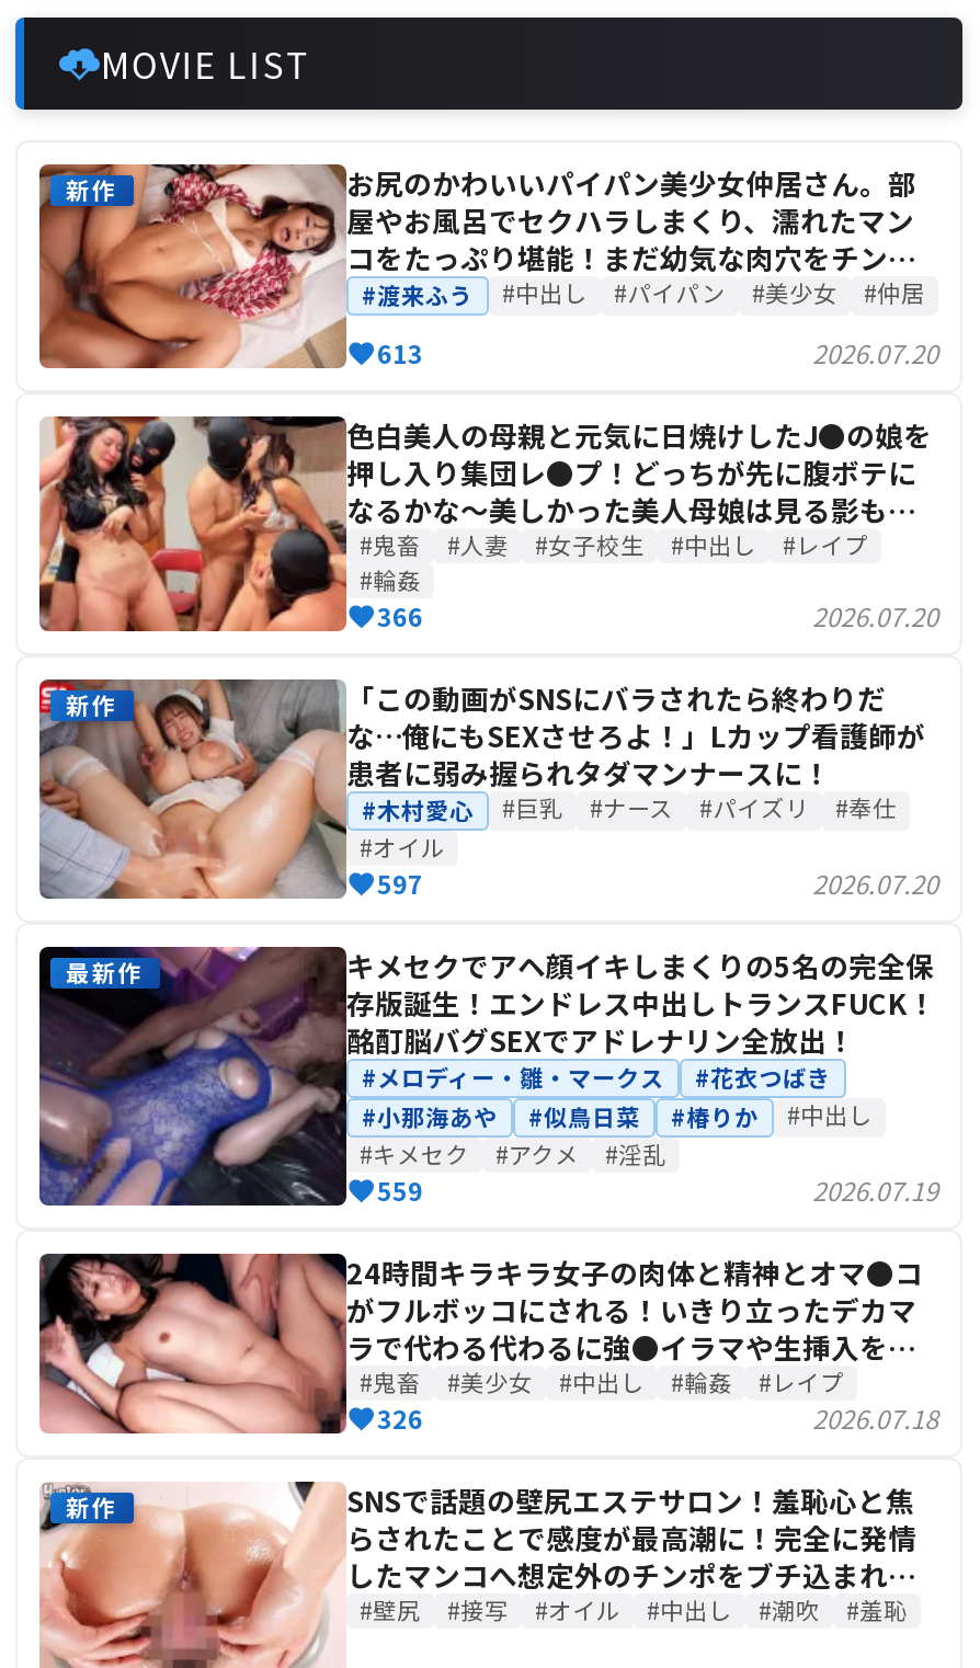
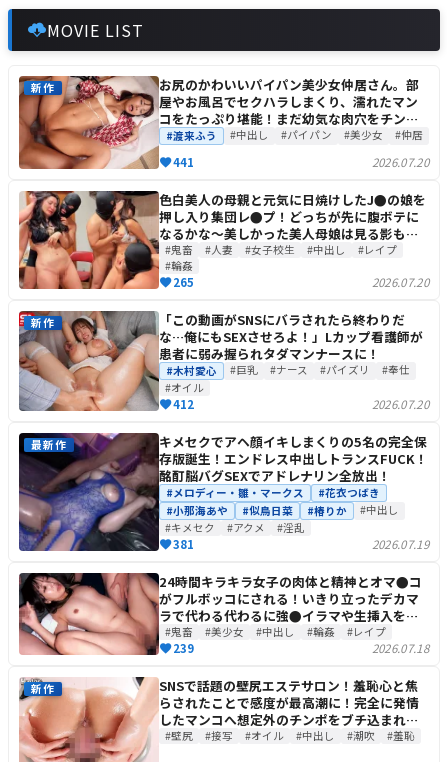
- 613
+ 441

- 366
+ 265

- 597
+ 412

- 559
+ 381

- 326
+ 239
